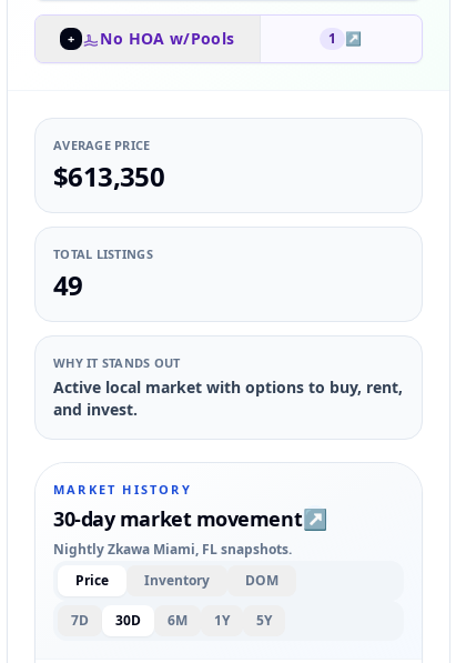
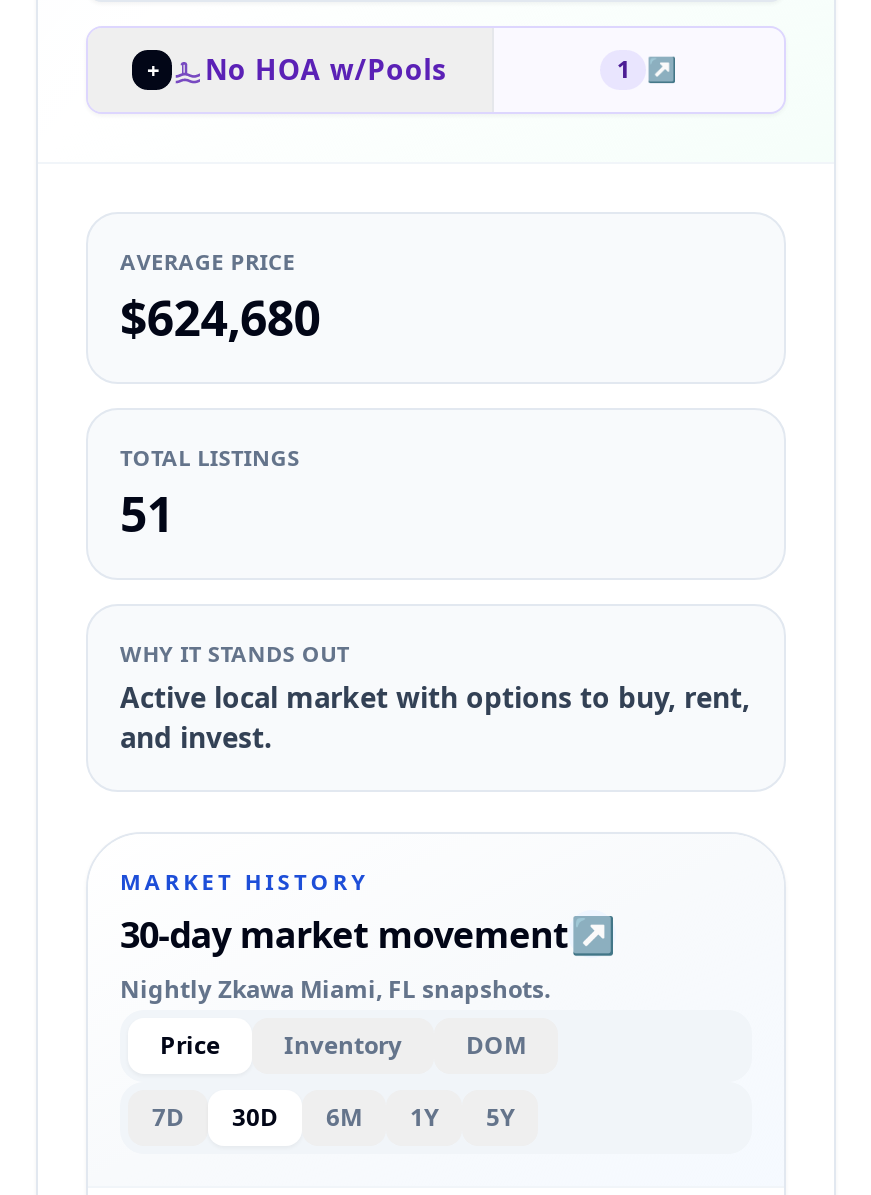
- $613,350
+ $624,680

- 49
+ 51
